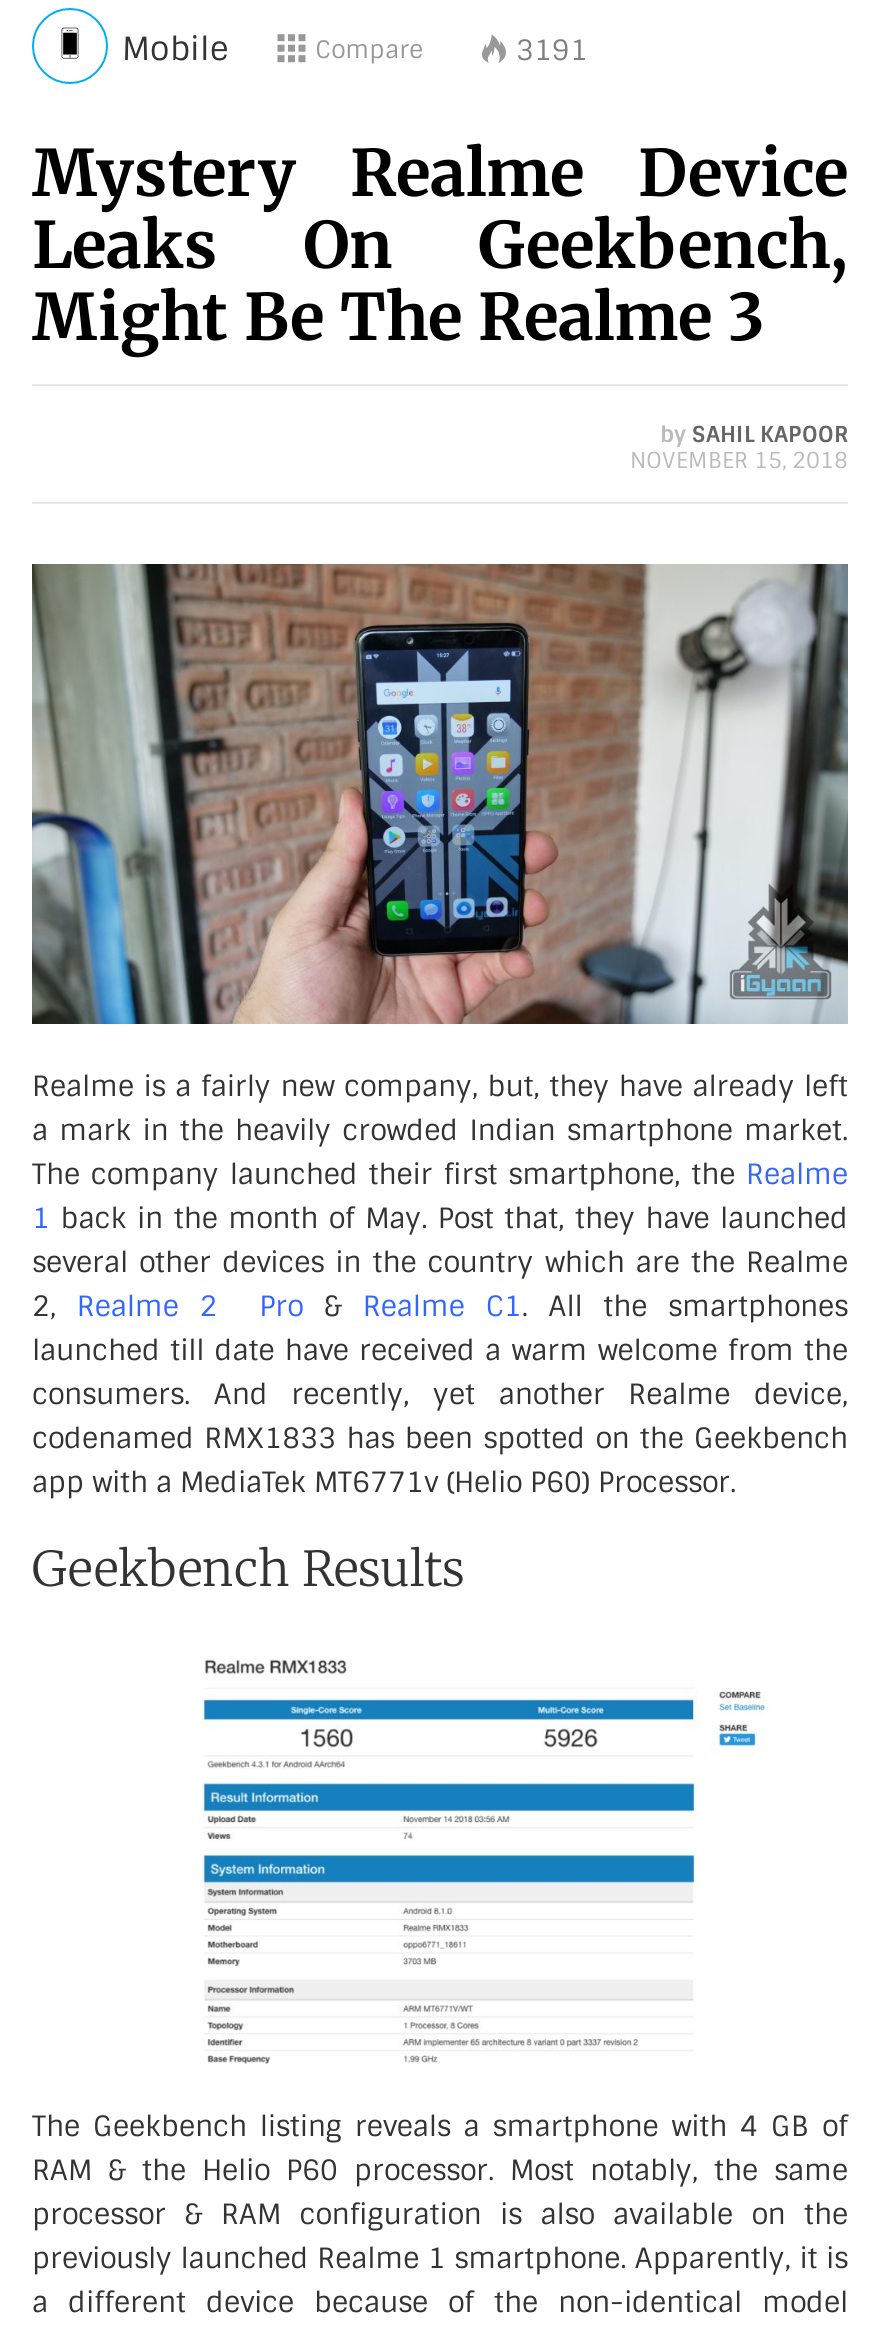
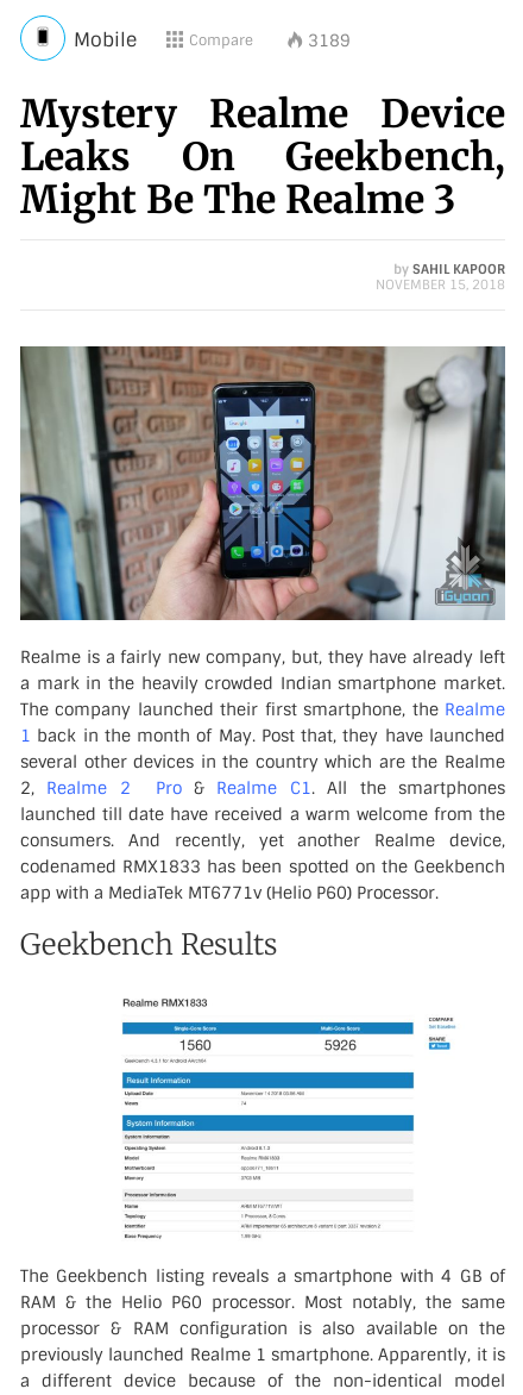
- 3191
+ 3189
